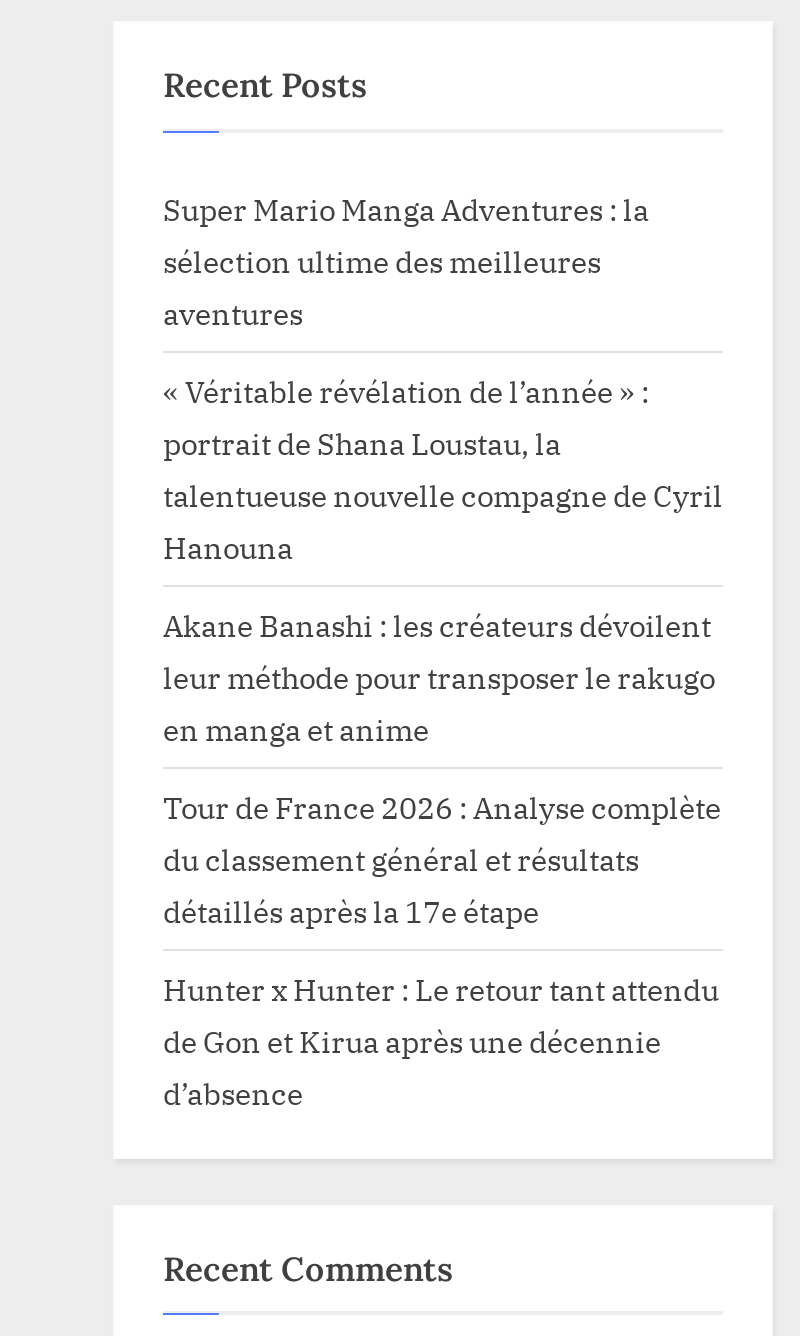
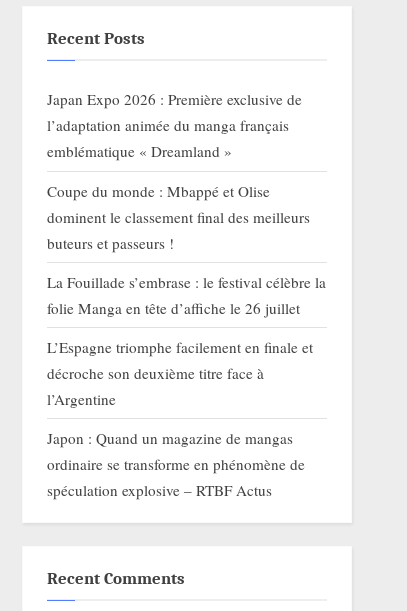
- Super Mario Manga Adventures : la
- sélection ultime des meilleures
- aventures
+ Japan Expo 2026 : Première exclusive de
+ l’adaptation animée du manga français
+ emblématique « Dreamland »

- « Véritable révélation de l’année » :
- portrait de Shana Loustau, la
- talentueuse nouvelle compagne de Cyril
- Hanouna
+ Coupe du monde : Mbappé et Olise
+ dominent le classement final des meilleurs
+ buteurs et passeurs !

- Akane Banashi : les créateurs dévoilent
- leur méthode pour transposer le rakugo
- en manga et anime
+ La Fouillade s’embrase : le festival célèbre la
+ folie Manga en tête d’affiche le 26 juillet

- Tour de France 2026 : Analyse complète
- du classement général et résultats
- détaillés après la 17e étape
+ L’Espagne triomphe facilement en finale et
+ décroche son deuxième titre face à
+ l’Argentine

- Hunter x Hunter : Le retour tant attendu
- de Gon et Kirua après une décennie
- d’absence
+ Japon : Quand un magazine de mangas
+ ordinaire se transforme en phénomène de
+ spéculation explosive – RTBF Actus
